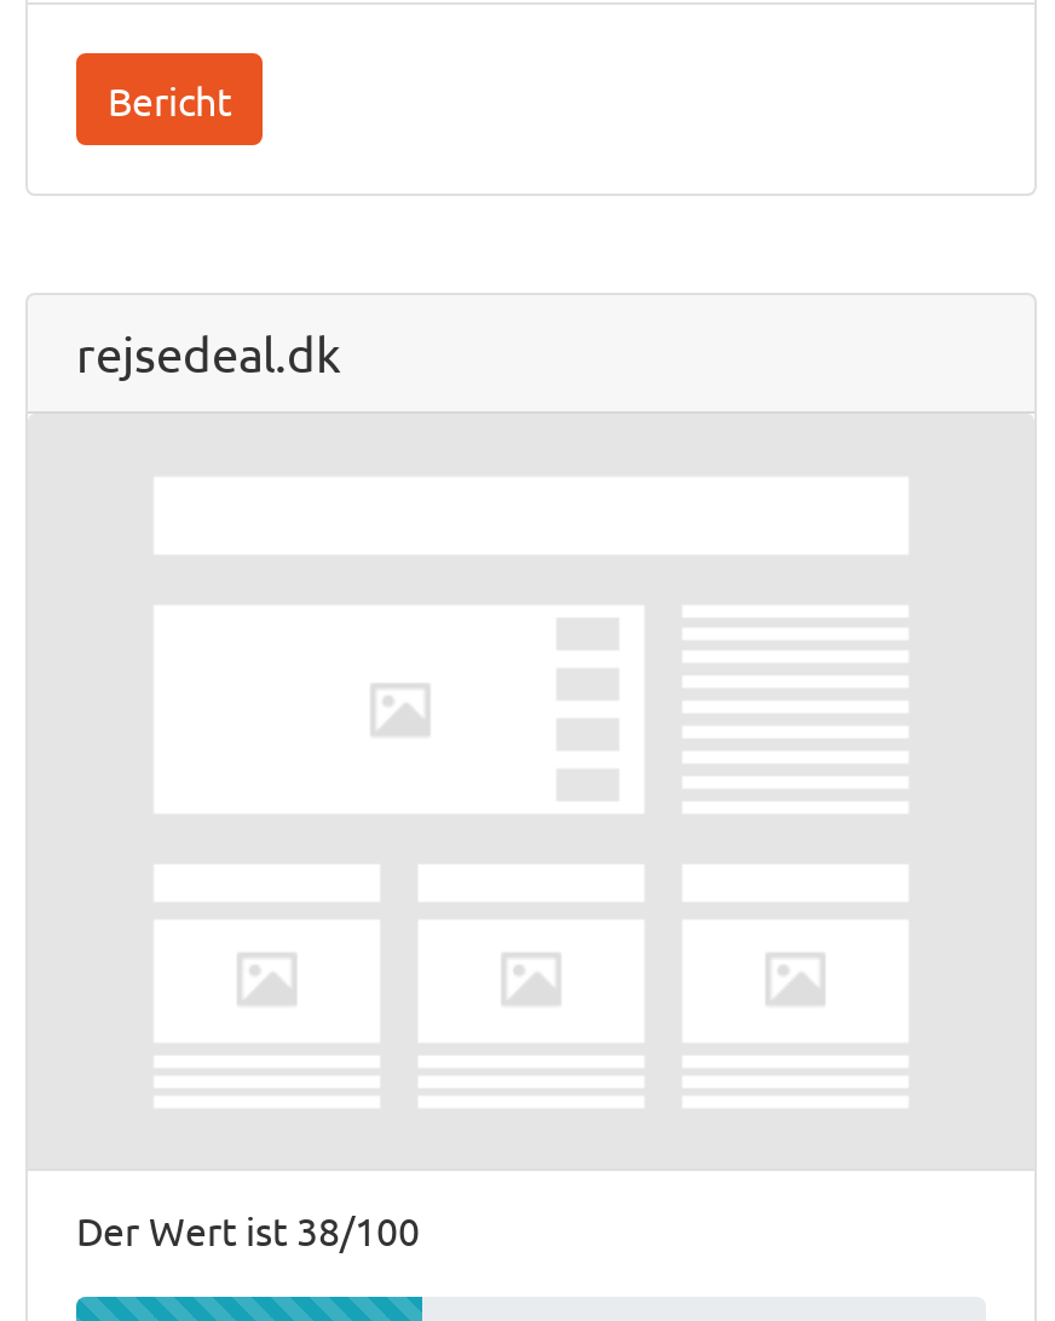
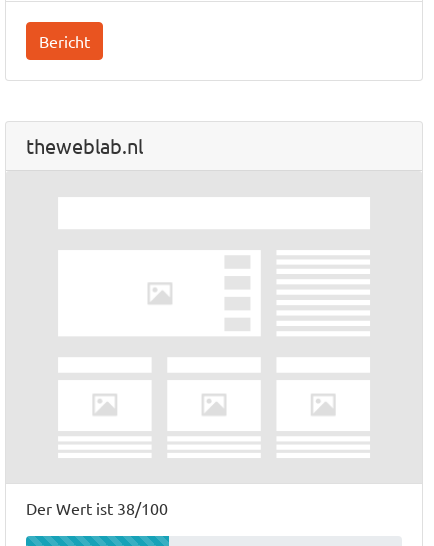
- rejsedeal.dk
+ theweblab.nl
